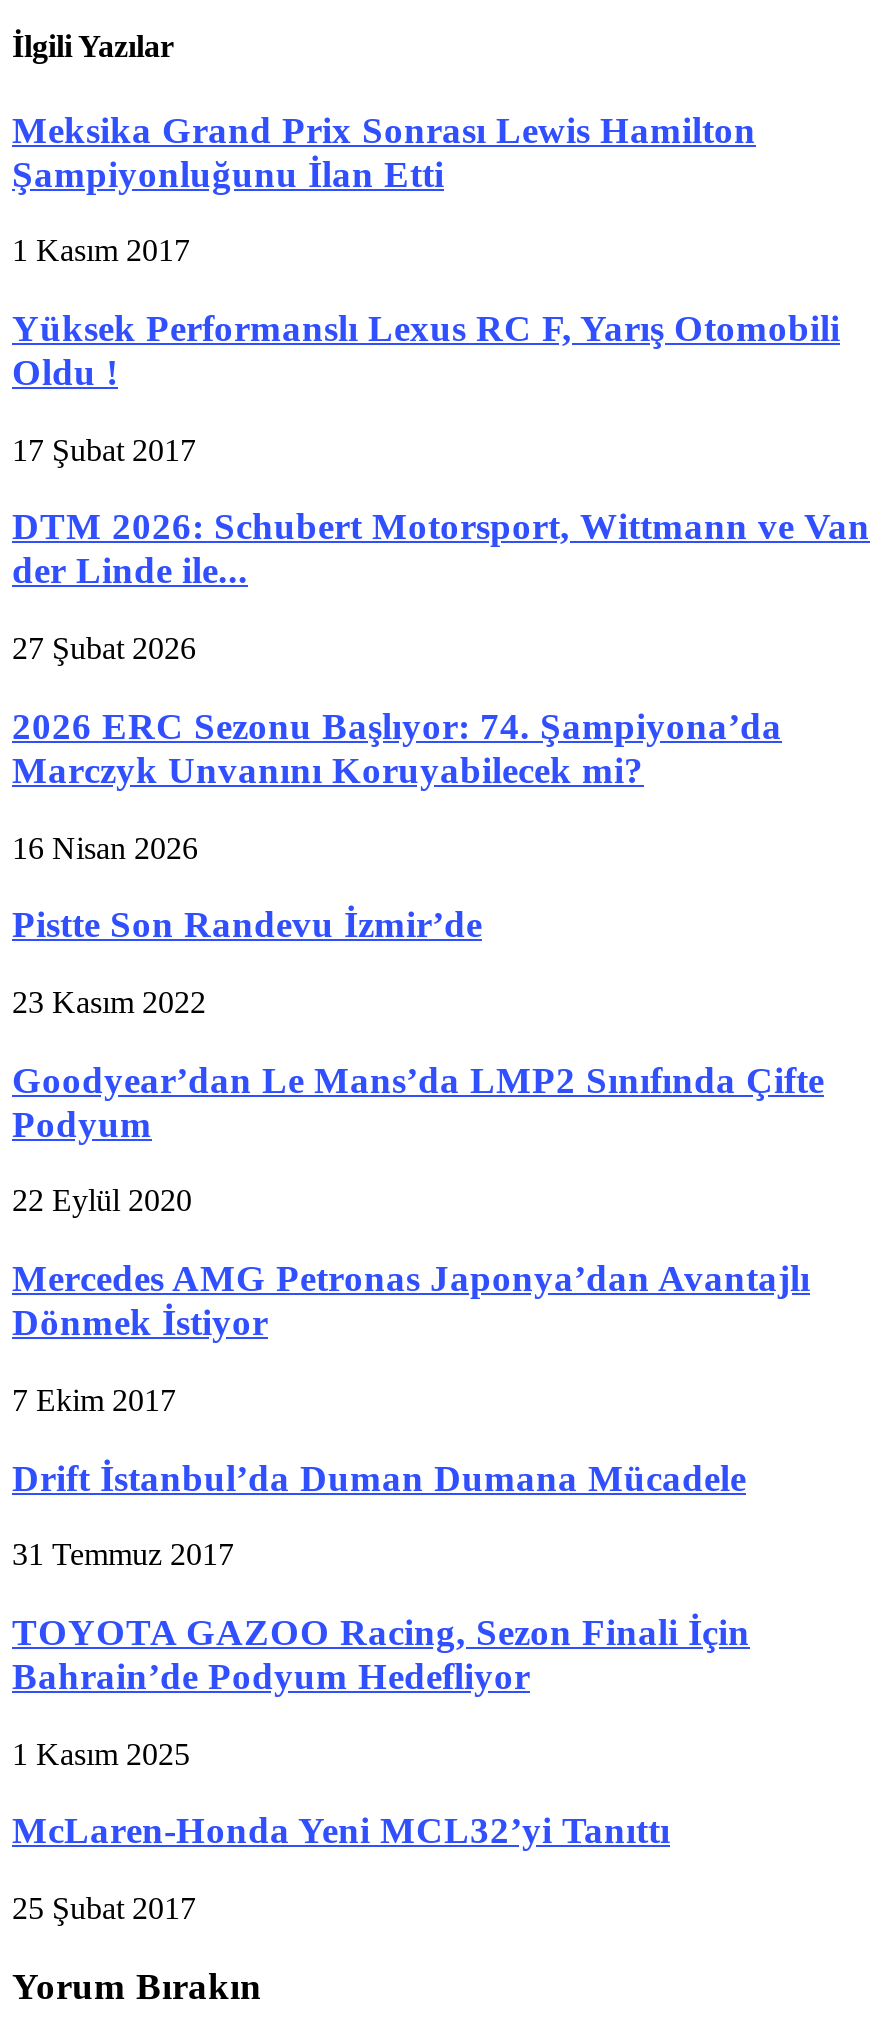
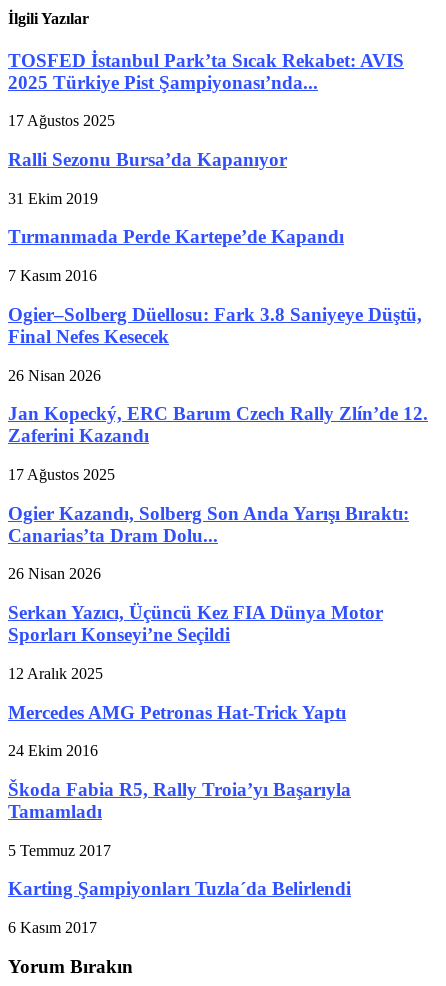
- Meksika Grand Prix Sonrası Lewis Hamilton
- Şampiyonluğunu İlan Etti
+ TOSFED İstanbul Park’ta Sıcak Rekabet: AVIS
+ 2025 Türkiye Pist Şampiyonası’nda...

- 1 Kasım 2017
+ 17 Ağustos 2025

- Yüksek Performanslı Lexus RC F, Yarış Otomobili
- Oldu !
+ Ralli Sezonu Bursa’da Kapanıyor

- 17 Şubat 2017
+ 31 Ekim 2019

- DTM 2026: Schubert Motorsport, Wittmann ve Van
- der Linde ile...
+ Tırmanmada Perde Kartepe’de Kapandı

- 27 Şubat 2026
+ 7 Kasım 2016

- 2026 ERC Sezonu Başlıyor: 74. Şampiyona’da
- Marczyk Unvanını Koruyabilecek mi?
+ Ogier–Solberg Düellosu: Fark 3.8 Saniyeye Düştü,
+ Final Nefes Kesecek

- 16 Nisan 2026
+ 26 Nisan 2026

- Pistte Son Randevu İzmir’de
+ Jan Kopecký, ERC Barum Czech Rally Zlín’de 12.
+ Zaferini Kazandı

- 23 Kasım 2022
+ 17 Ağustos 2025

- Goodyear’dan Le Mans’da LMP2 Sınıfında Çifte
- Podyum
+ Ogier Kazandı, Solberg Son Anda Yarışı Bıraktı:
+ Canarias’ta Dram Dolu...

- 22 Eylül 2020
+ 26 Nisan 2026

- Mercedes AMG Petronas Japonya’dan Avantajlı
- Dönmek İstiyor
+ Serkan Yazıcı, Üçüncü Kez FIA Dünya Motor
+ Sporları Konseyi’ne Seçildi

- 7 Ekim 2017
+ 12 Aralık 2025

- Drift İstanbul’da Duman Dumana Mücadele
+ Mercedes AMG Petronas Hat-Trick Yaptı

- 31 Temmuz 2017
+ 24 Ekim 2016

- TOYOTA GAZOO Racing, Sezon Finali İçin
- Bahrain’de Podyum Hedefliyor
+ Škoda Fabia R5, Rally Troia’yı Başarıyla
+ Tamamladı

- 1 Kasım 2025
+ 5 Temmuz 2017

- McLaren-Honda Yeni MCL32’yi Tanıttı
+ Karting Şampiyonları Tuzla´da Belirlendi

- 25 Şubat 2017
+ 6 Kasım 2017
